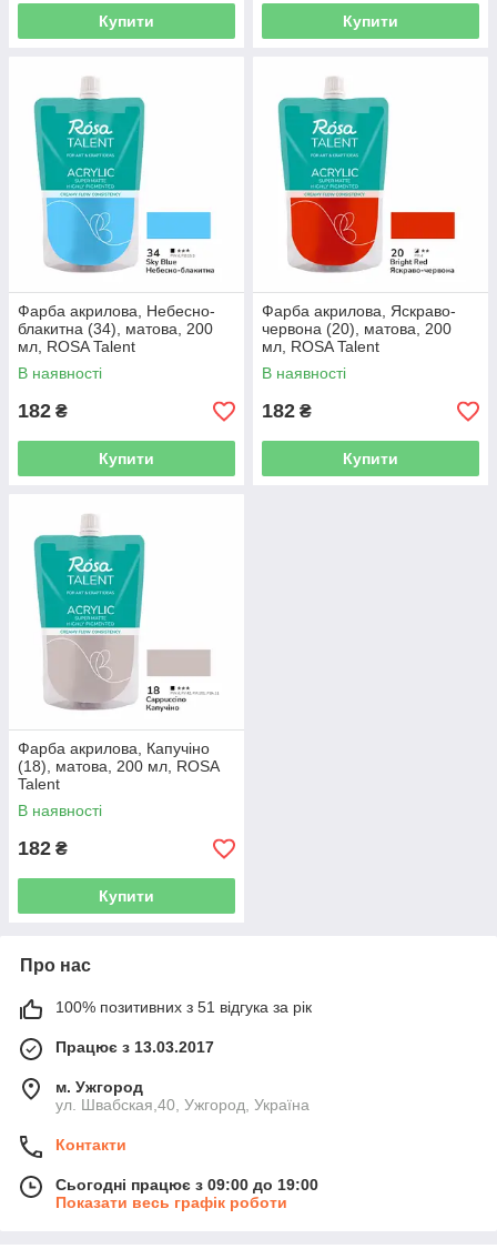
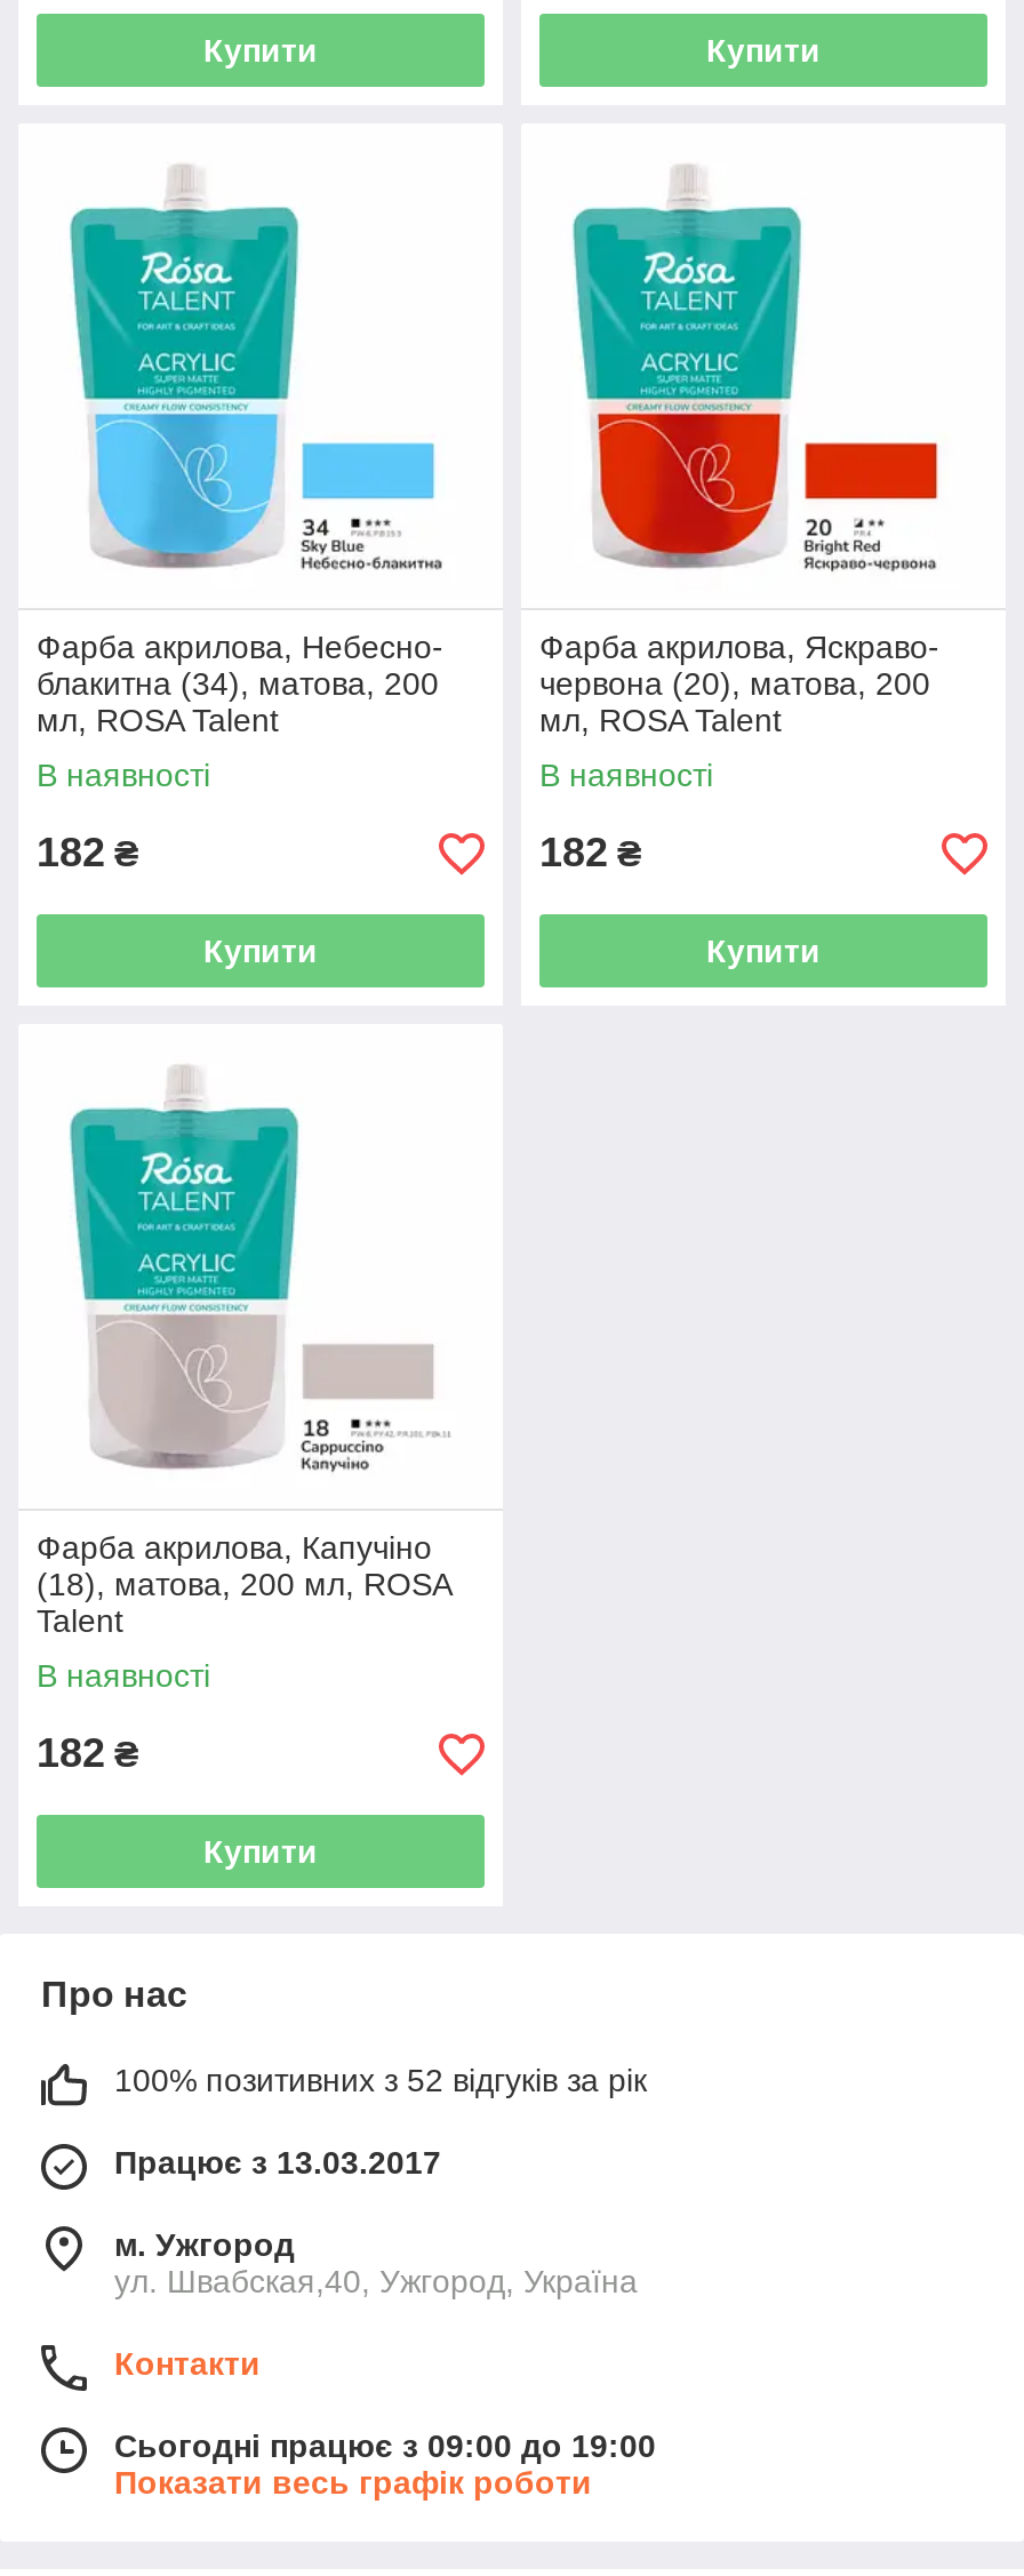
- 100% позитивних з 51 відгука за рік
+ 100% позитивних з 52 відгуків за рік
